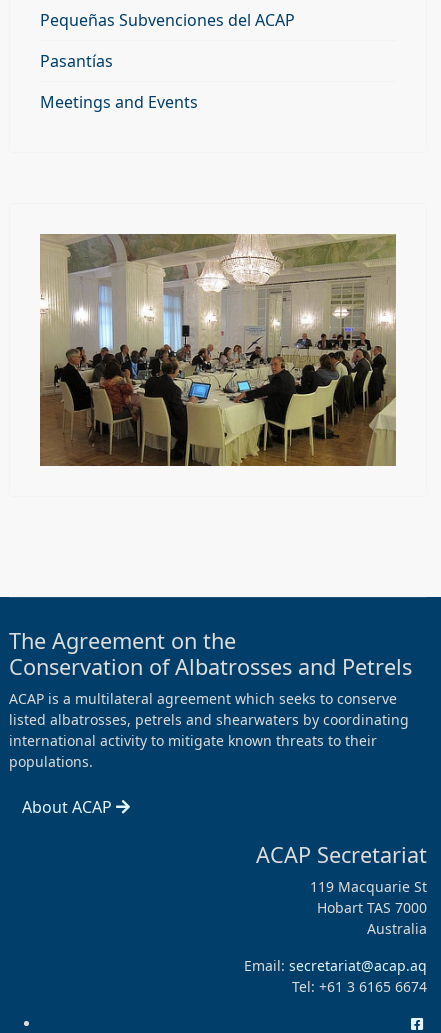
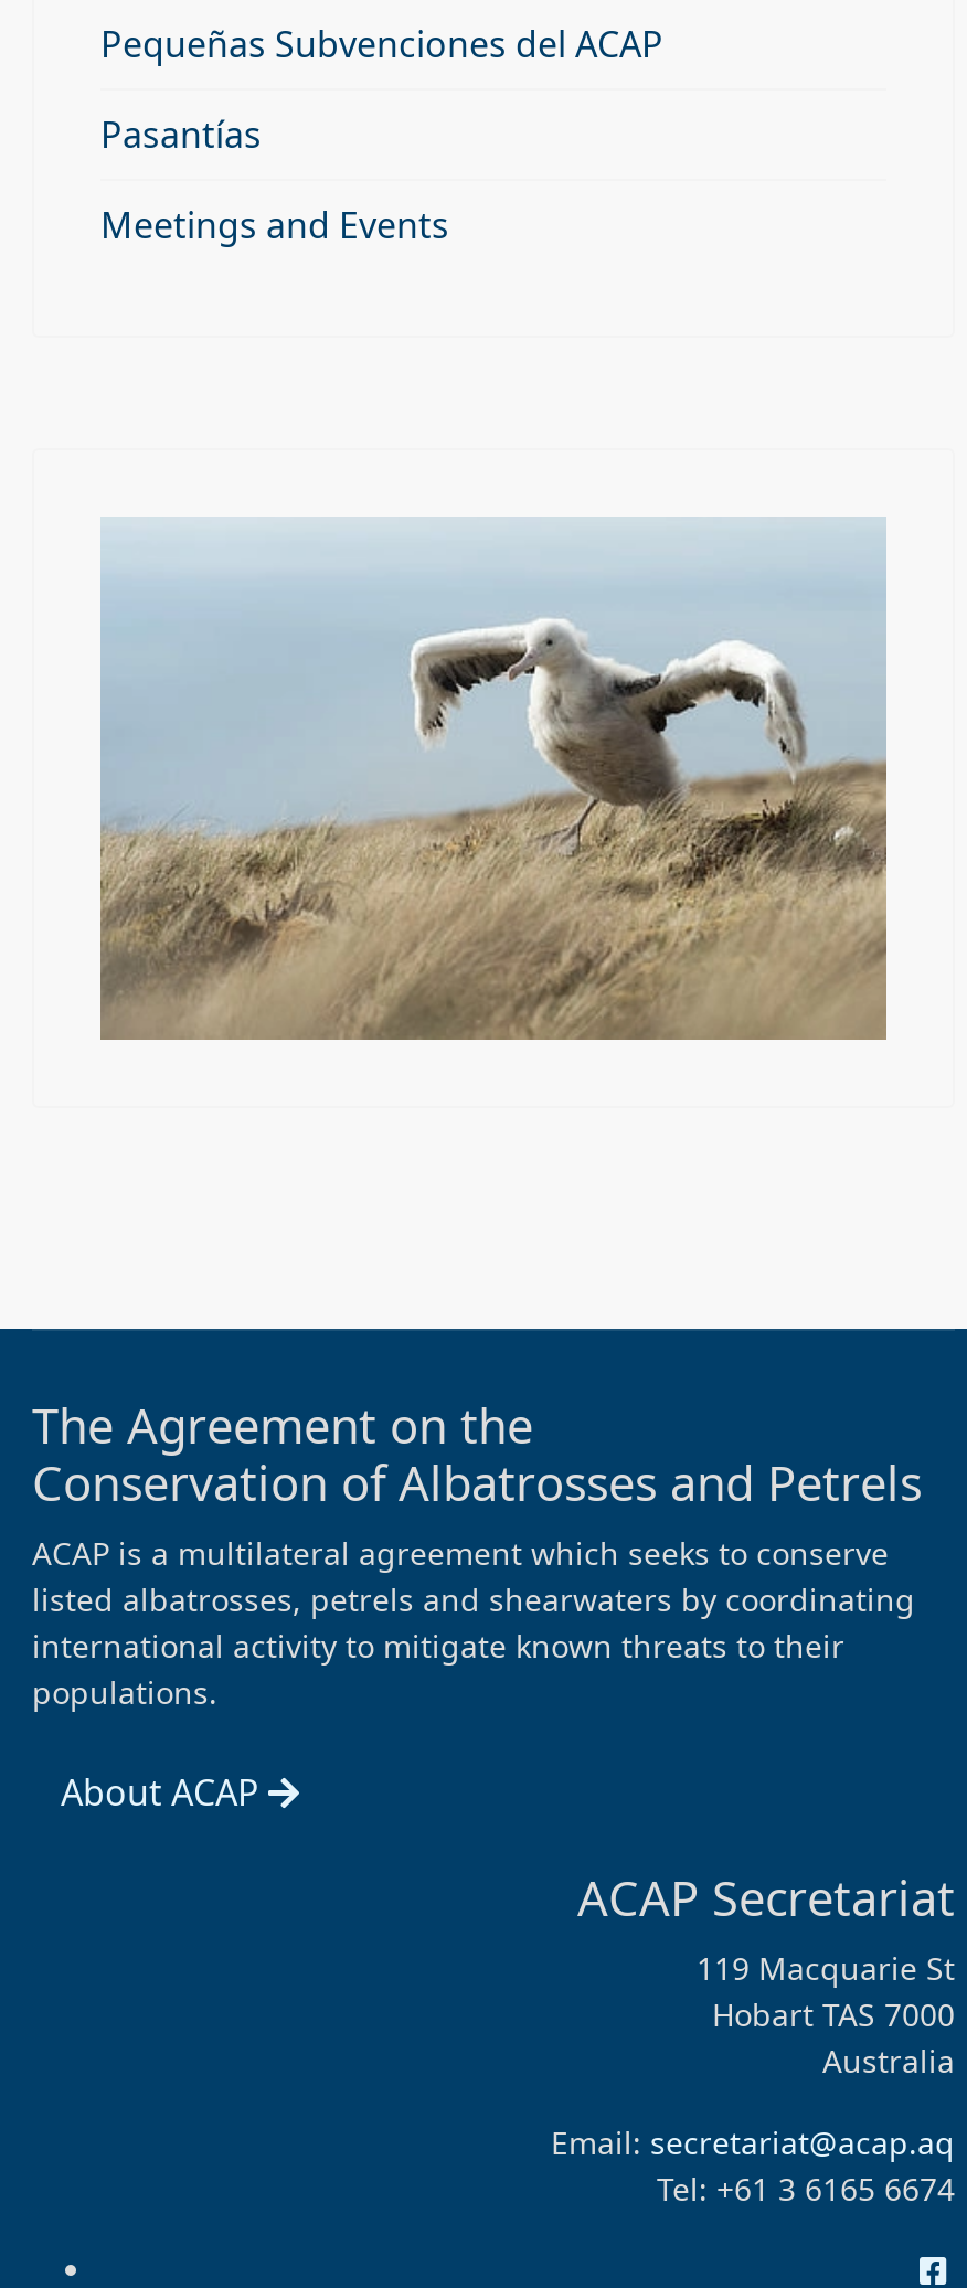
- [image]
+ [image]
